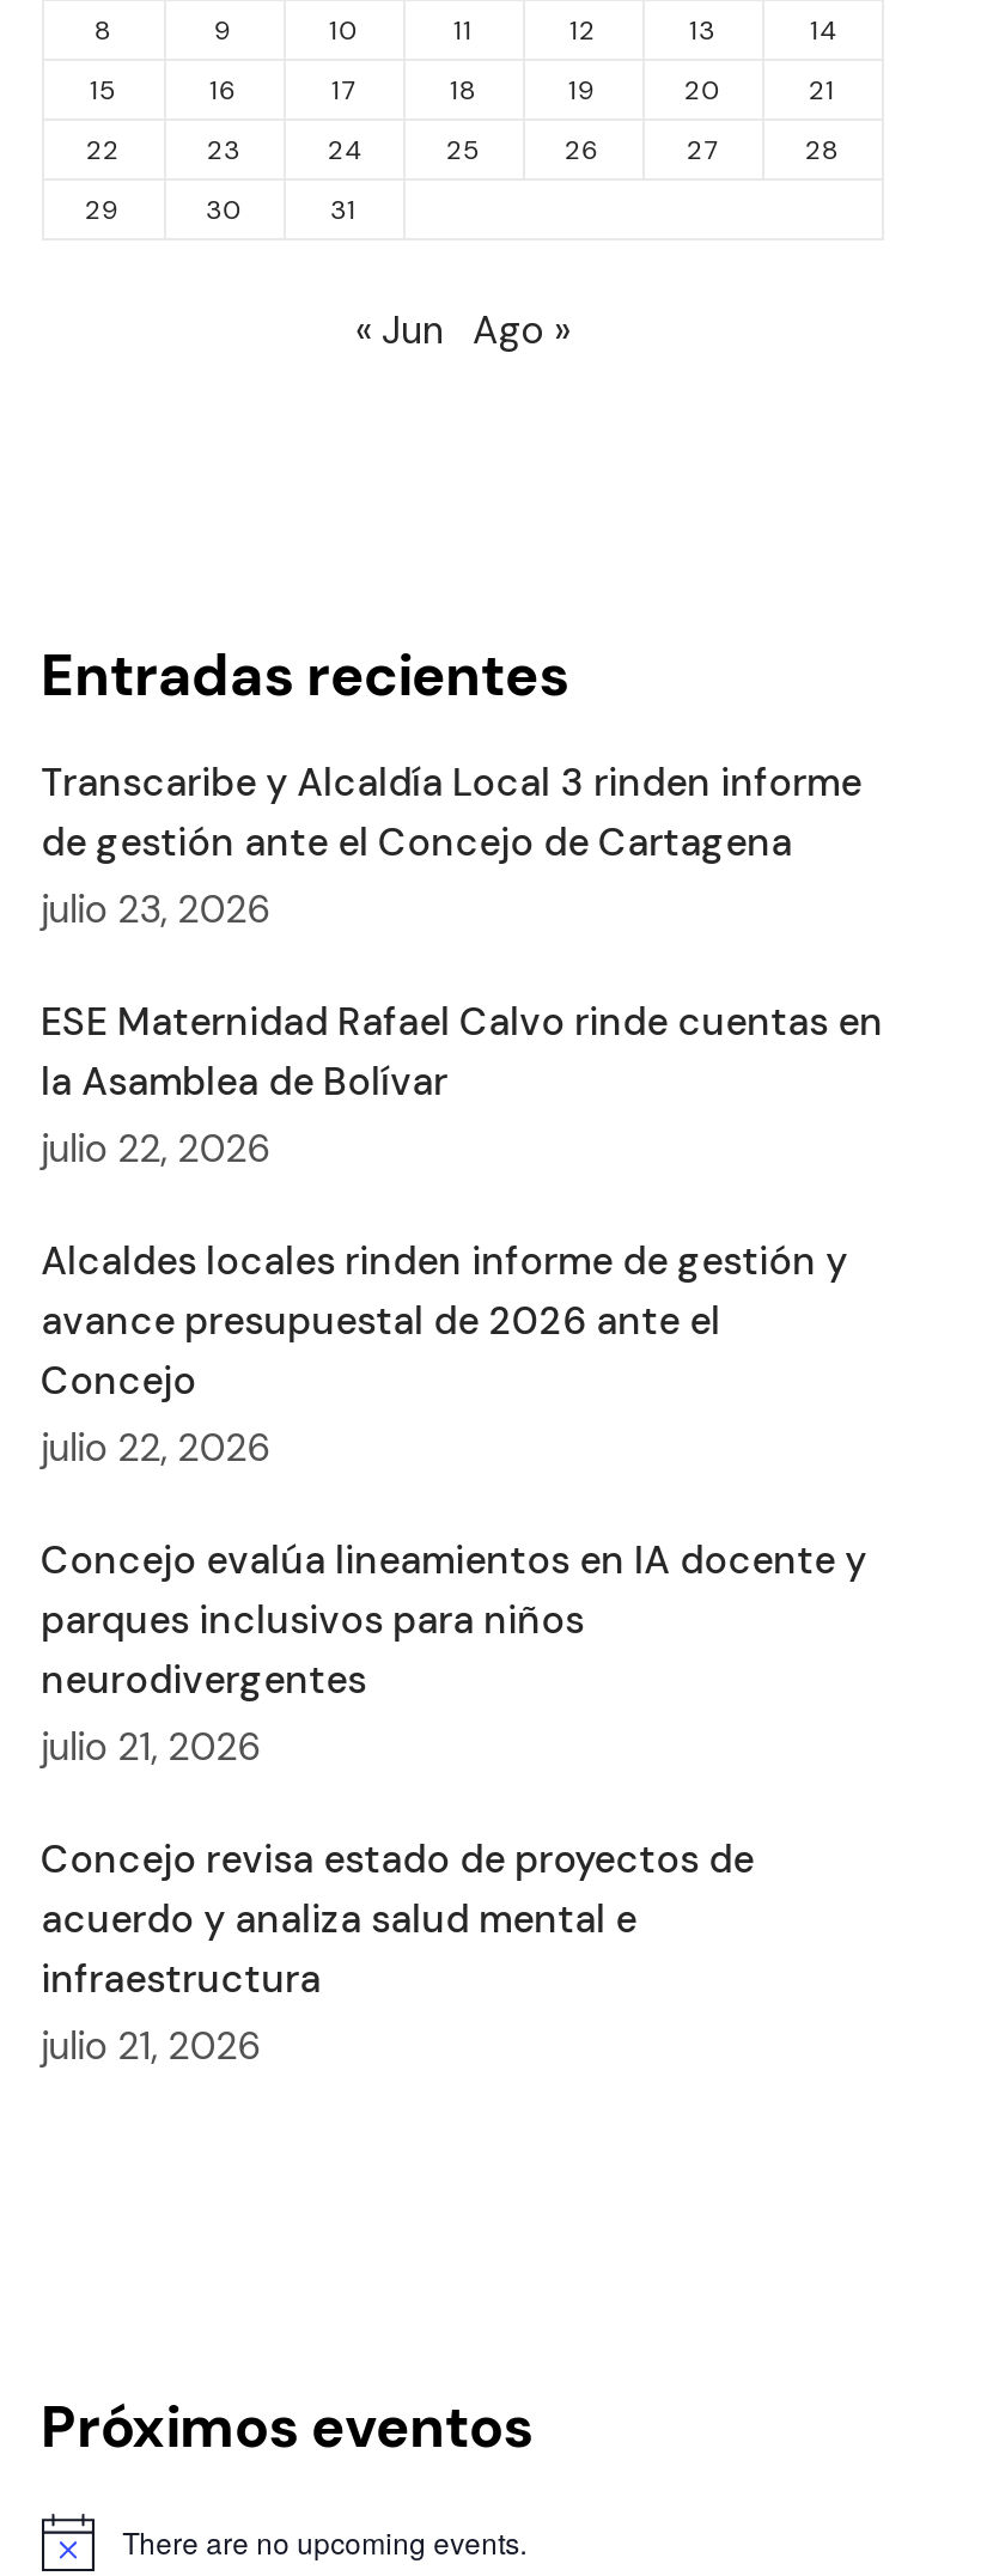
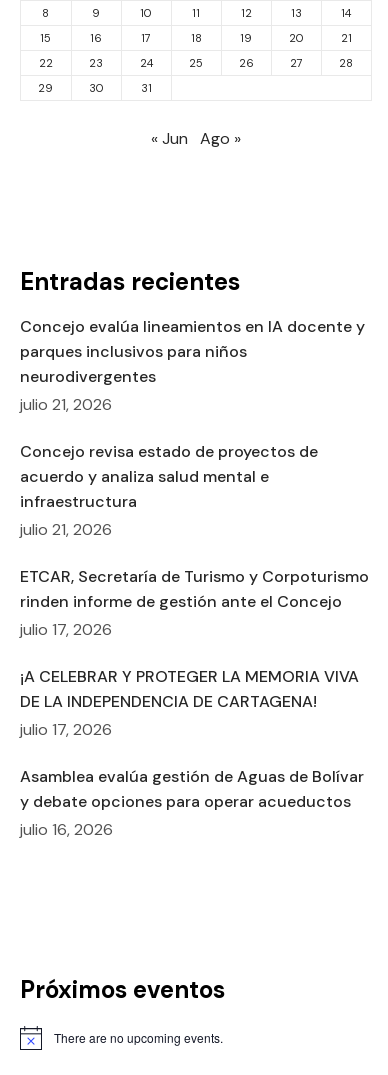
- Transcaribe y Alcaldía Local 3 rinden informe
- de gestión ante el Concejo de Cartagena
- julio 23, 2026
- ESE Maternidad Rafael Calvo rinde cuentas en
- la Asamblea de Bolívar
- julio 22, 2026
- Alcaldes locales rinden informe de gestión y
- avance presupuestal de 2026 ante el
- Concejo
- julio 22, 2026

moved up: Concejo evalúa lineamientos en IA docente y | parques inclusivos para niños | neurodivergentes | julio 21, 2026 | Concejo revisa estado de proyectos de | acuerdo y analiza salud mental e | infraestructura | julio 21, 2026

+ ETCAR, Secretaría de Turismo y Corpoturismo
+ rinden informe de gestión ante el Concejo
+ julio 17, 2026
+ ¡A CELEBRAR Y PROTEGER LA MEMORIA VIVA
+ DE LA INDEPENDENCIA DE CARTAGENA!
+ julio 17, 2026
+ Asamblea evalúa gestión de Aguas de Bolívar
+ y debate opciones para operar acueductos
+ julio 16, 2026
